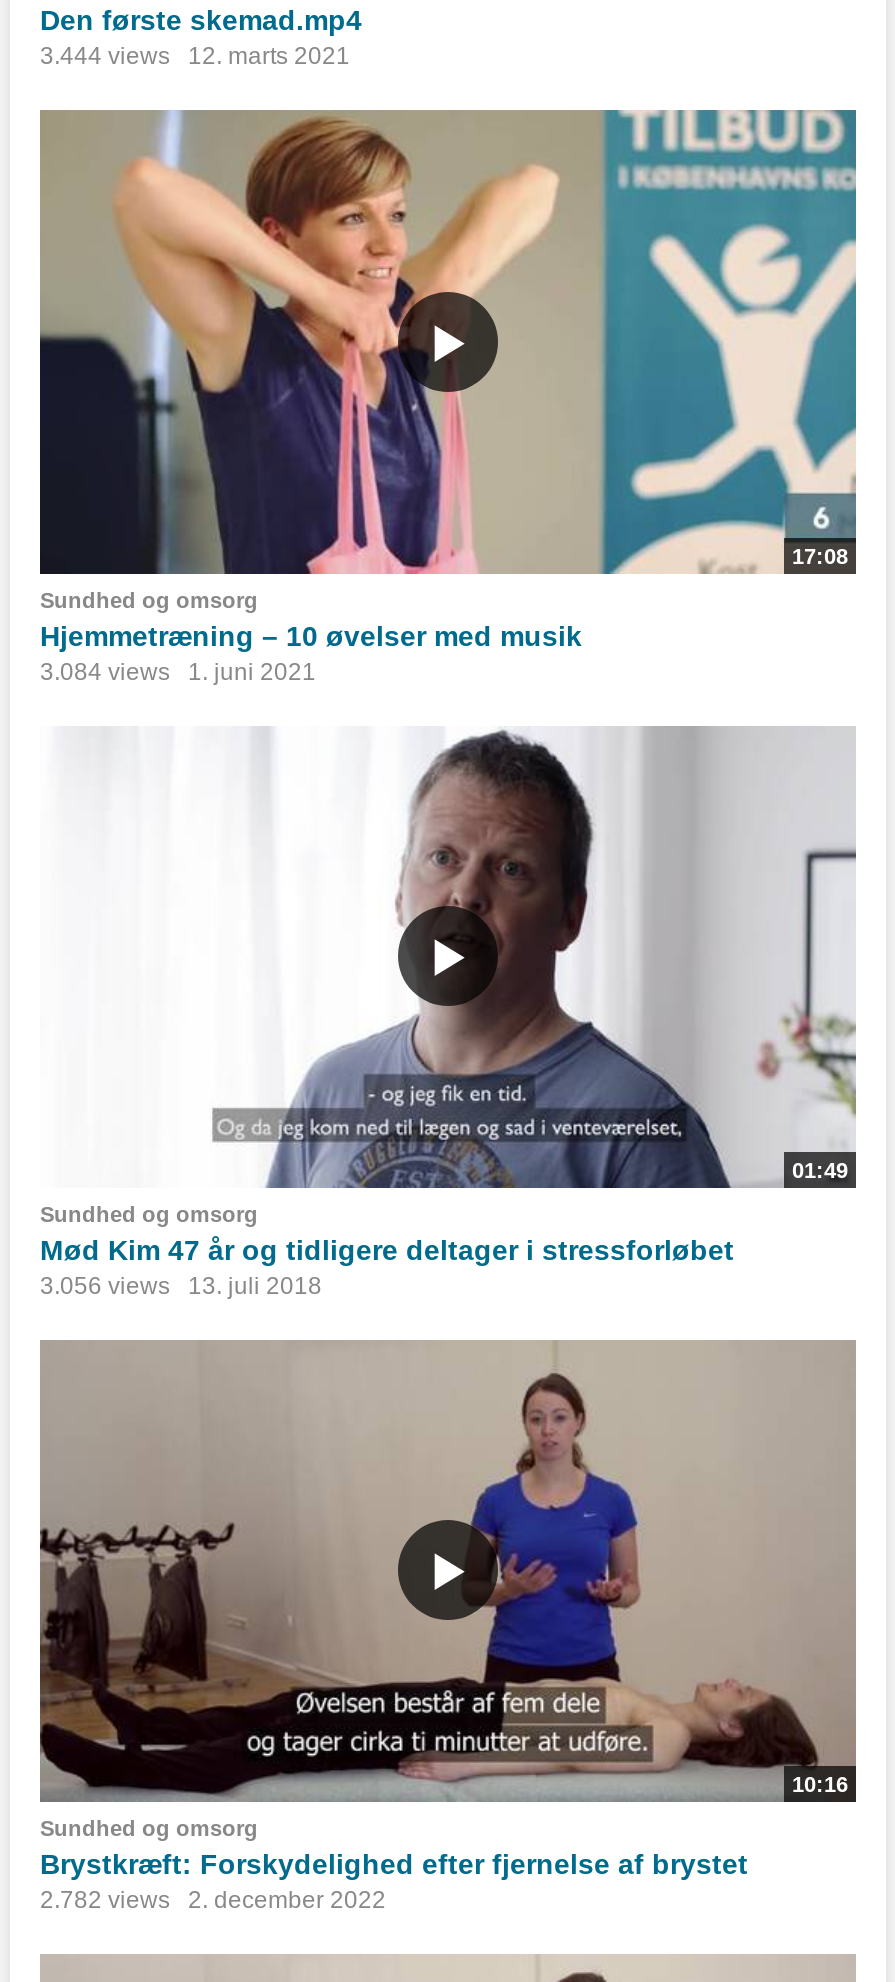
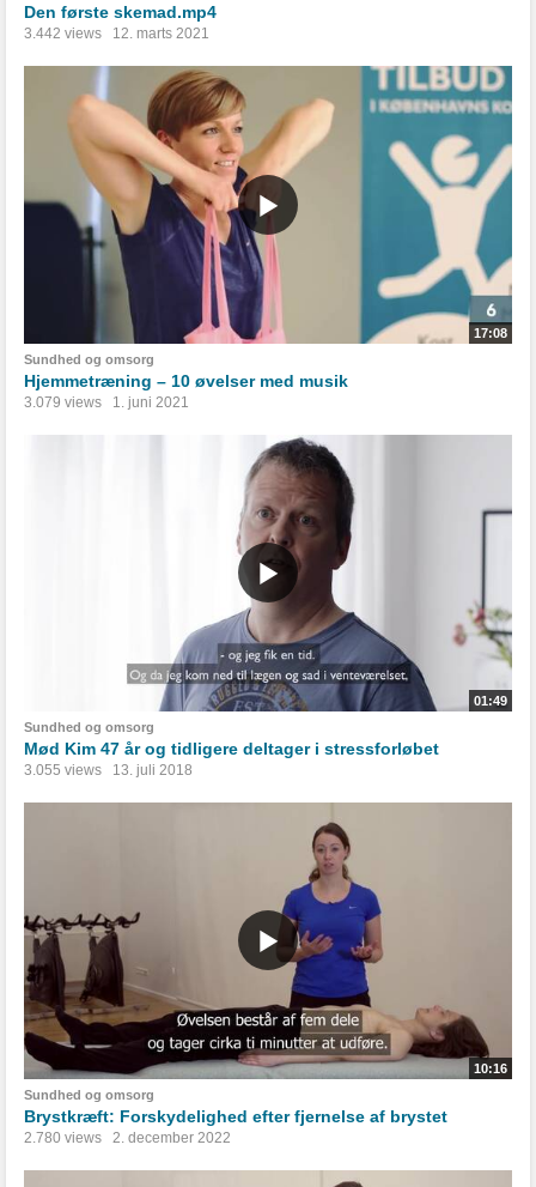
- 3.444 views 12. marts 2021
+ 3.442 views 12. marts 2021

- 3.084 views 1. juni 2021
+ 3.079 views 1. juni 2021

- 3.056 views 13. juli 2018
+ 3.055 views 13. juli 2018

- 2.782 views 2. december 2022
+ 2.780 views 2. december 2022
